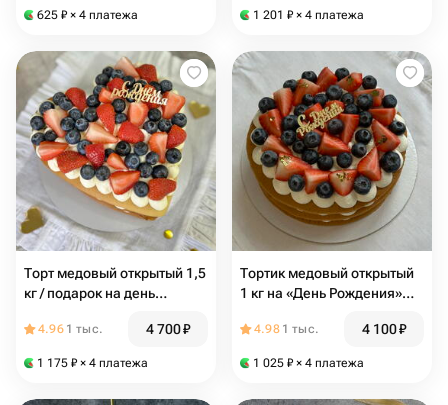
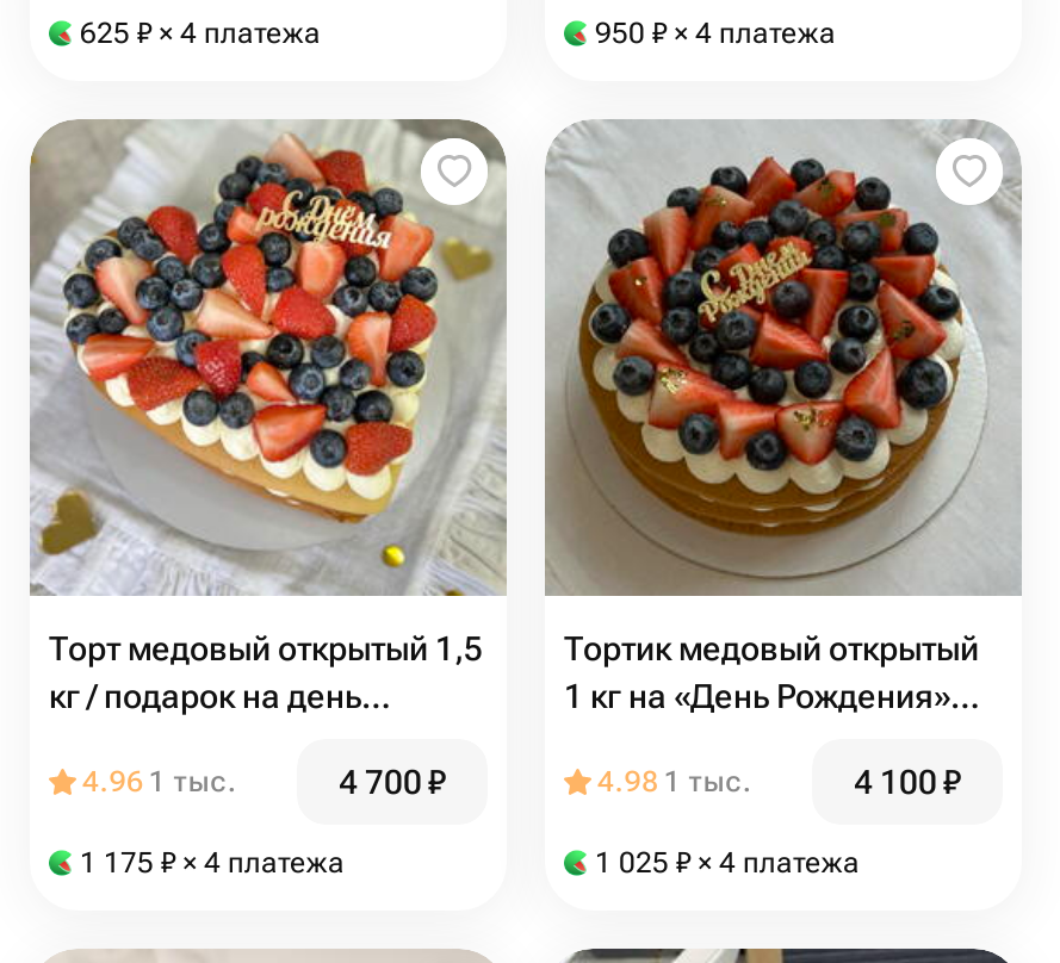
- 1 201 ₽ × 4 платежа
+ 950 ₽ × 4 платежа
